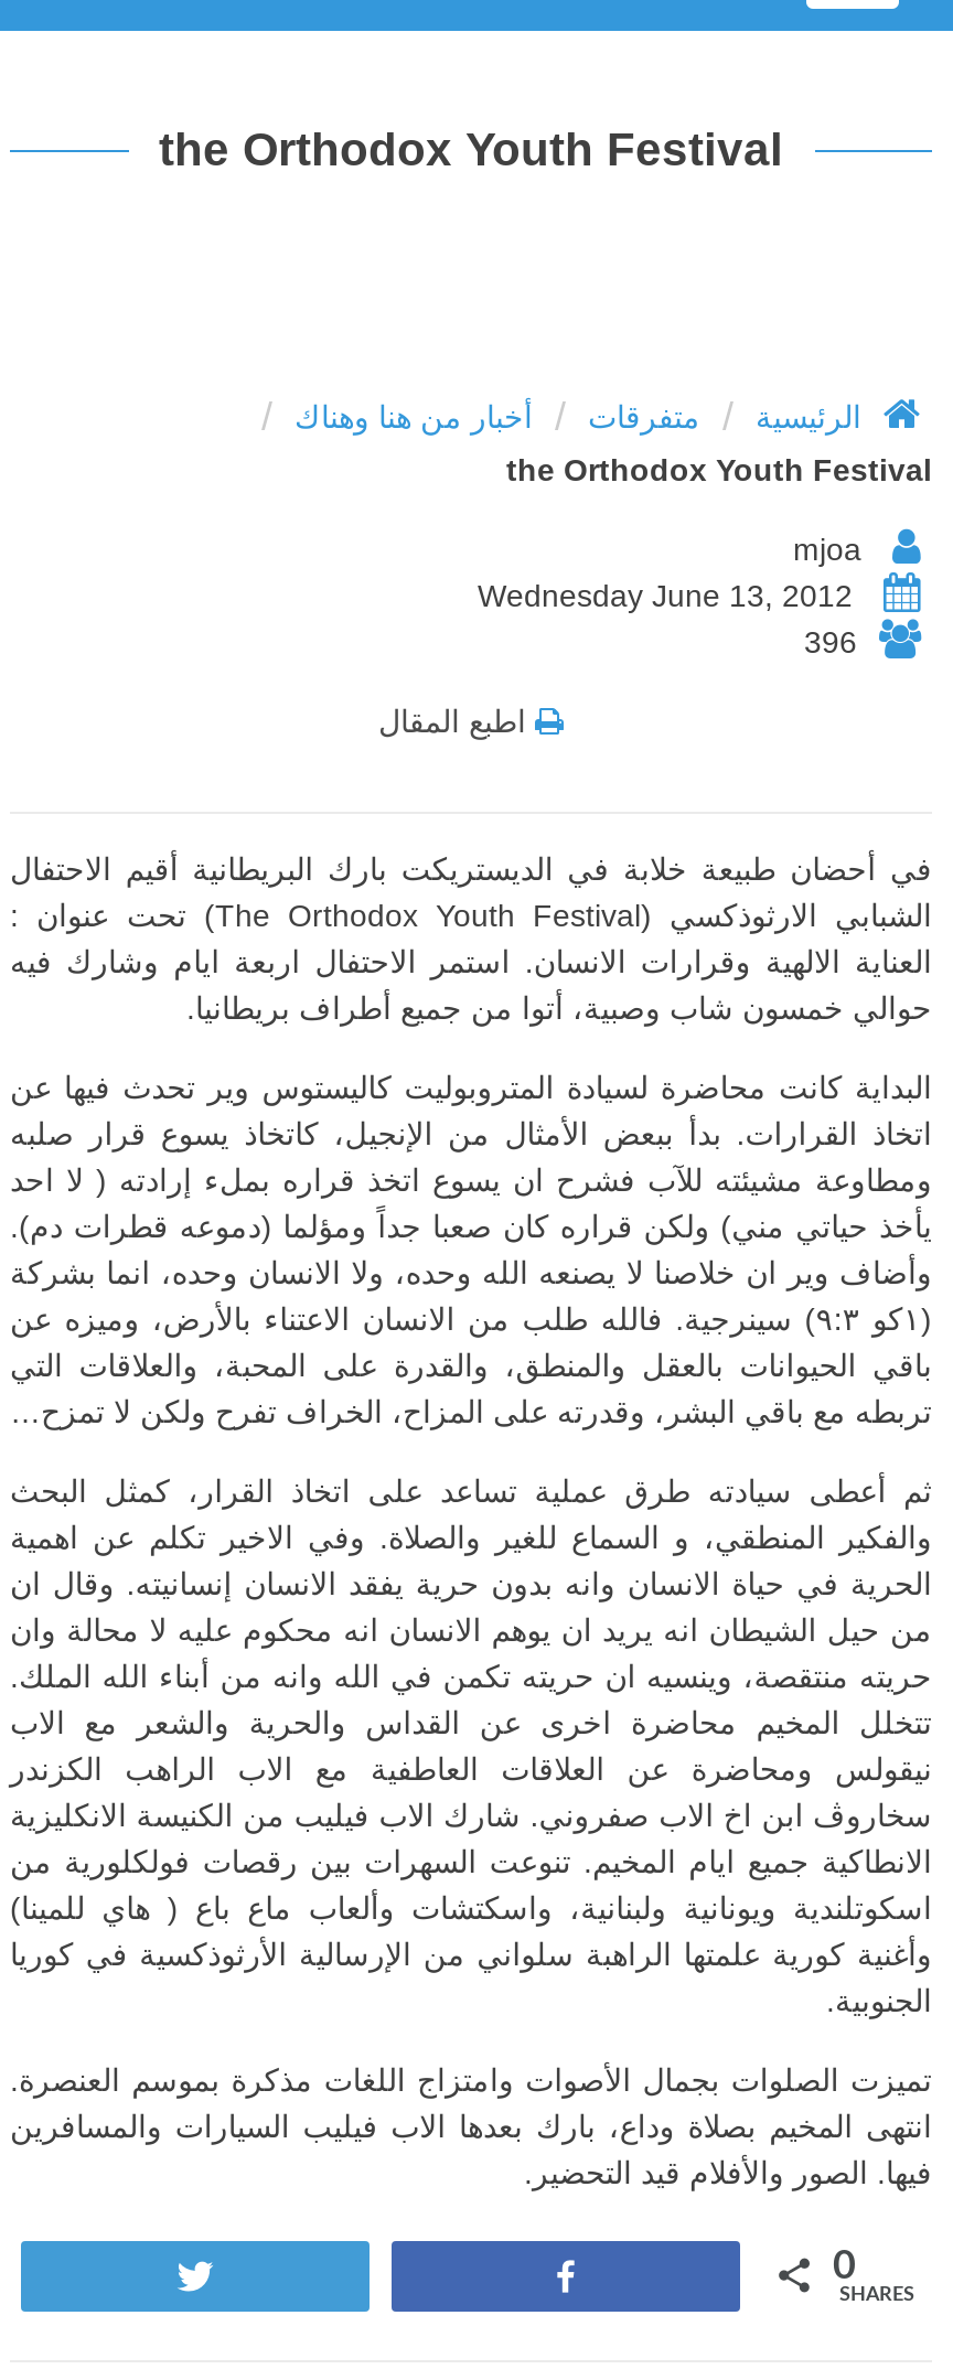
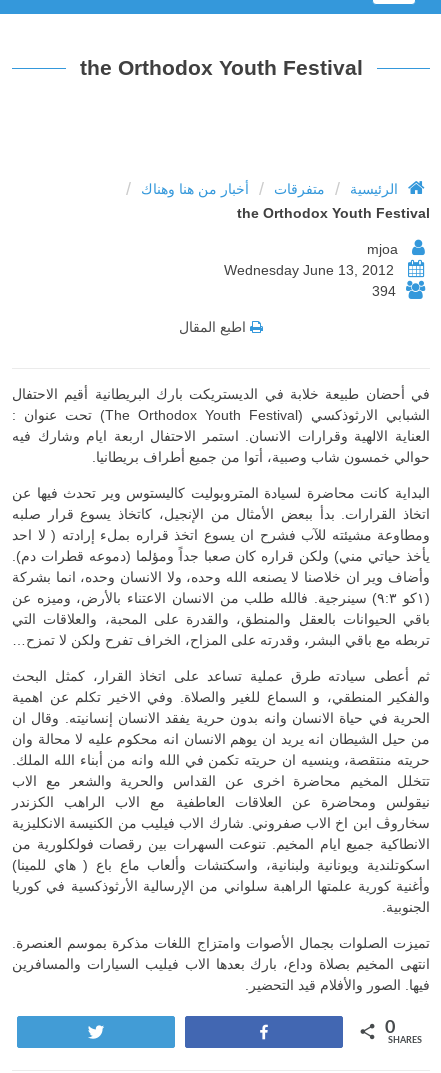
- 396
+ 394
